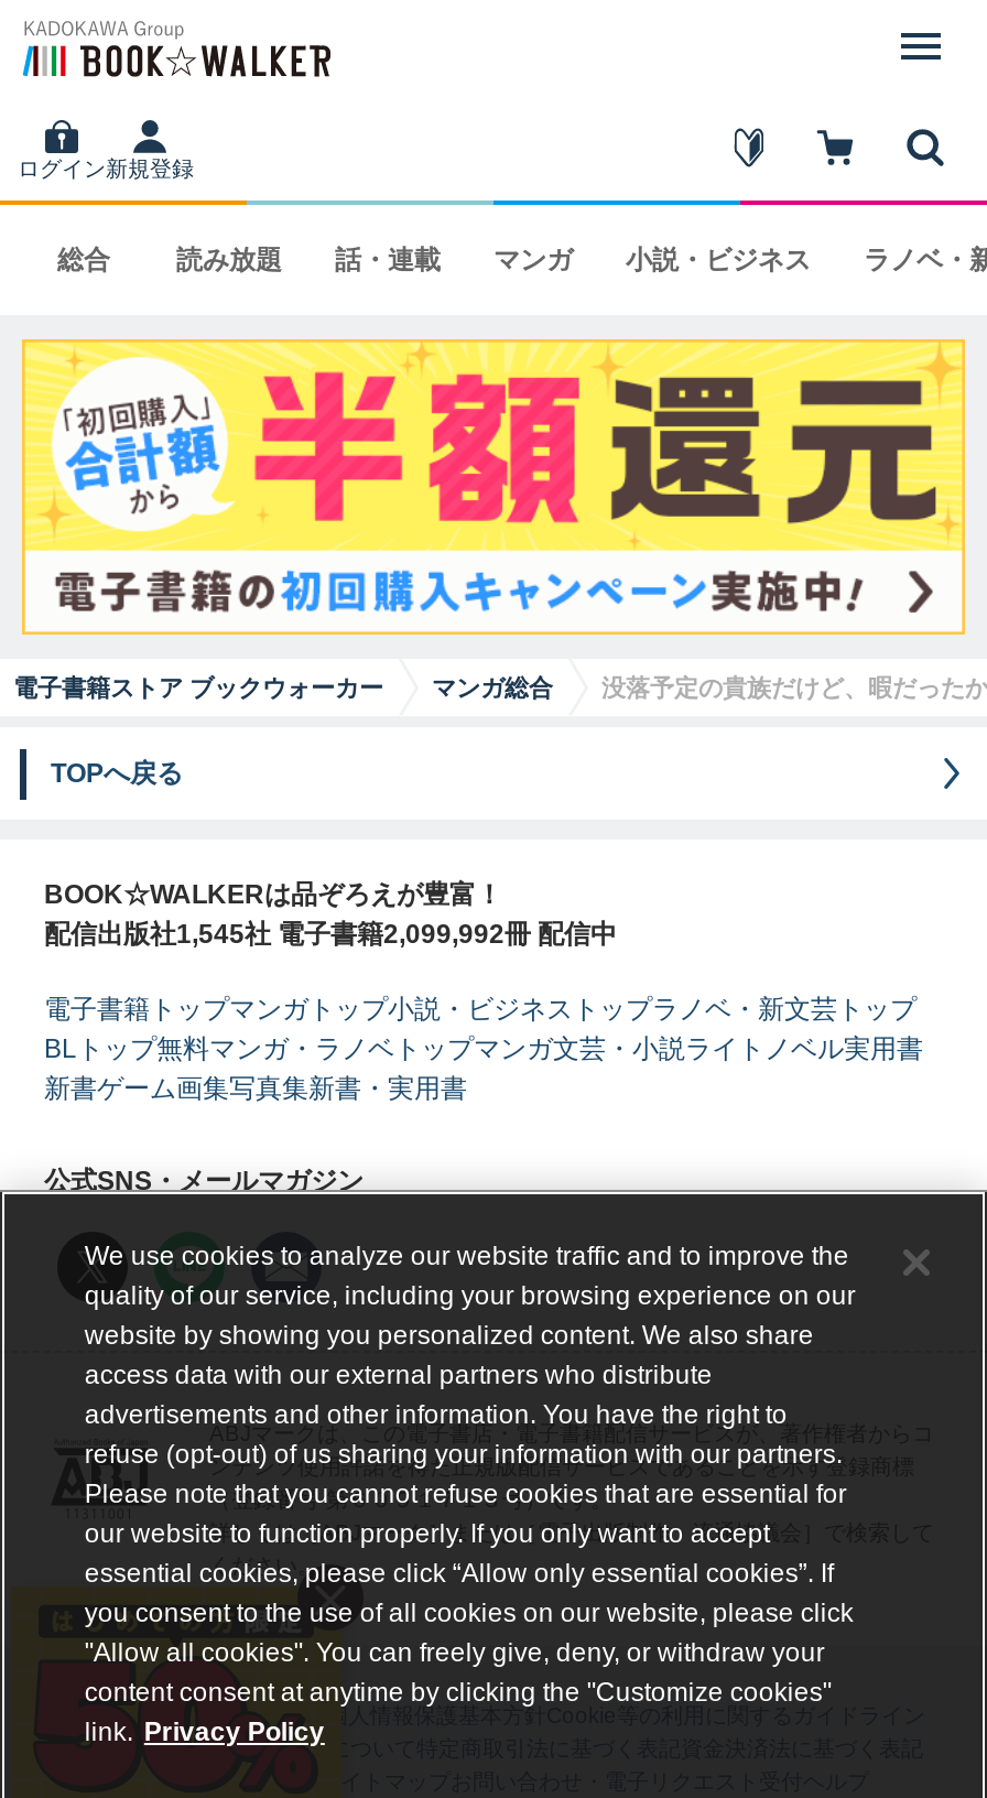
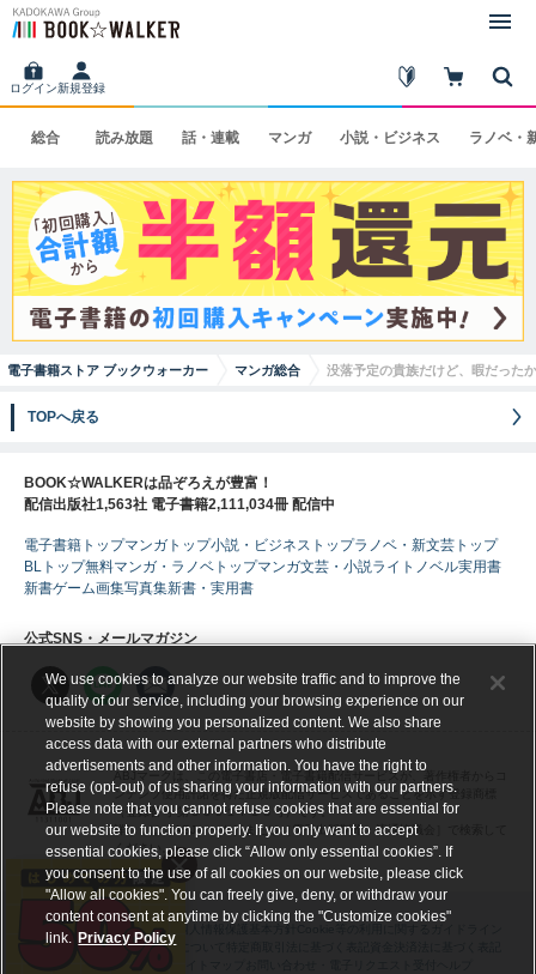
- 配信出版社1,545社 電子書籍2,099,992冊 配信中
+ 配信出版社1,563社 電子書籍2,111,034冊 配信中
